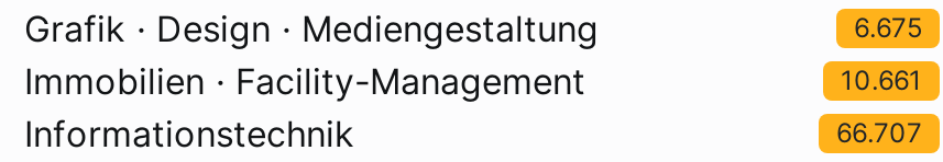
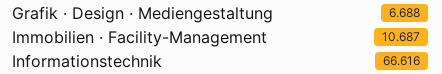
- 6.675
+ 6.688

- 10.661
+ 10.687

- 66.707
+ 66.616
